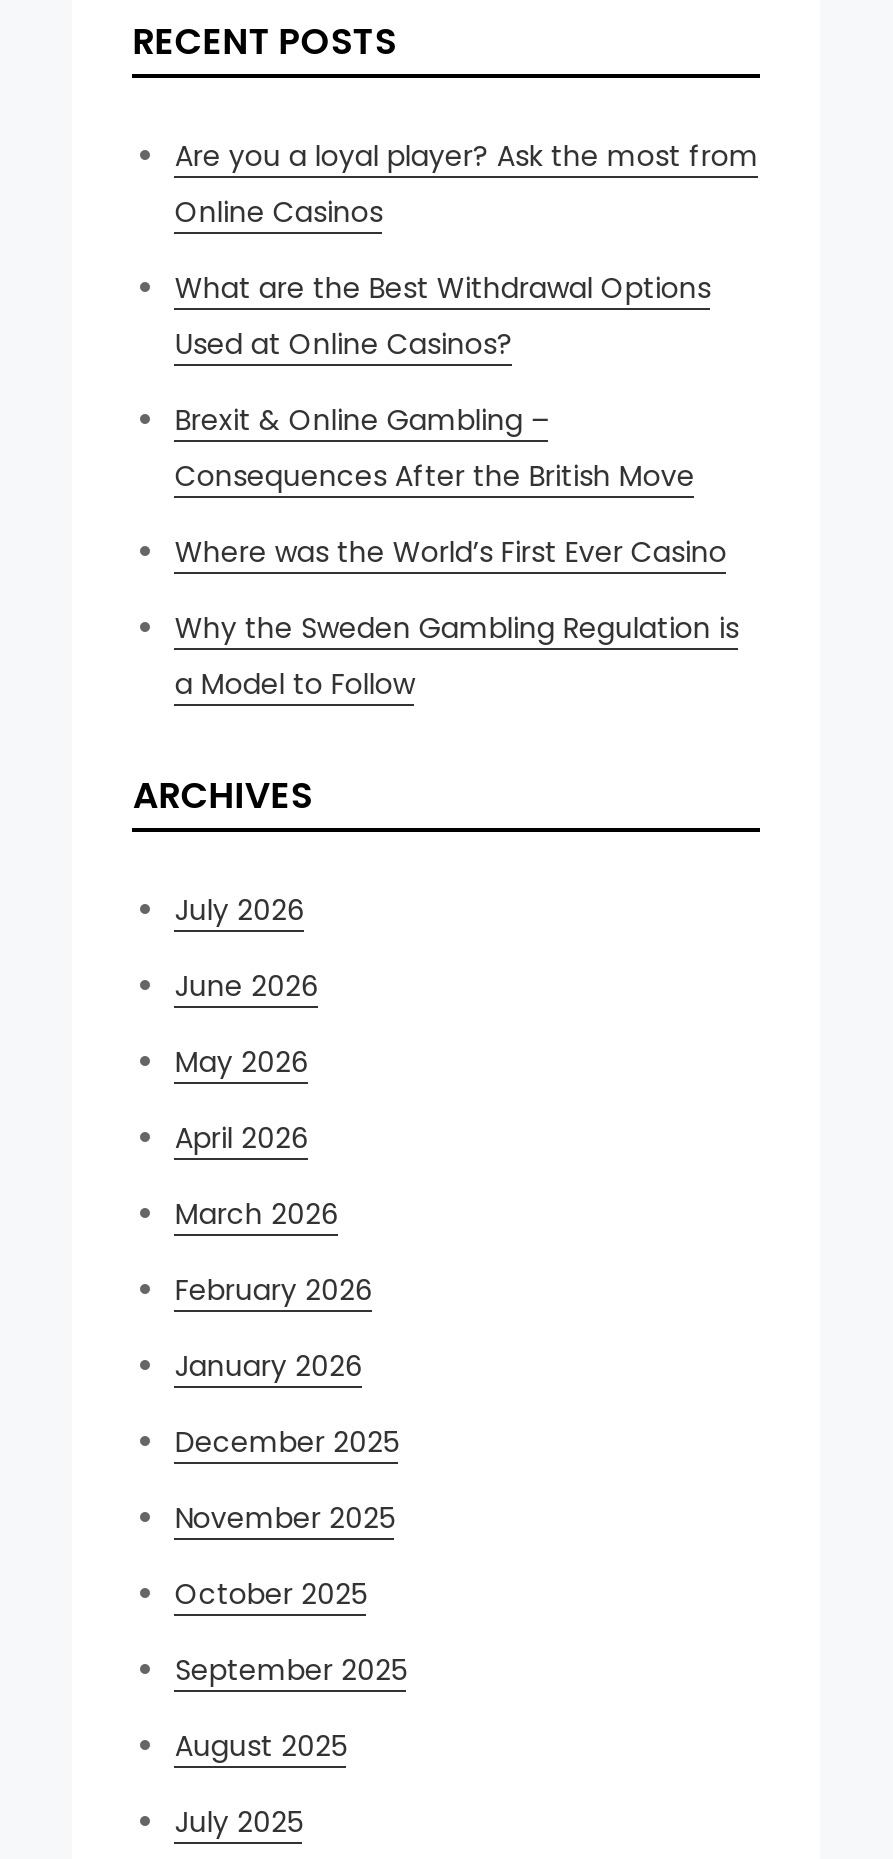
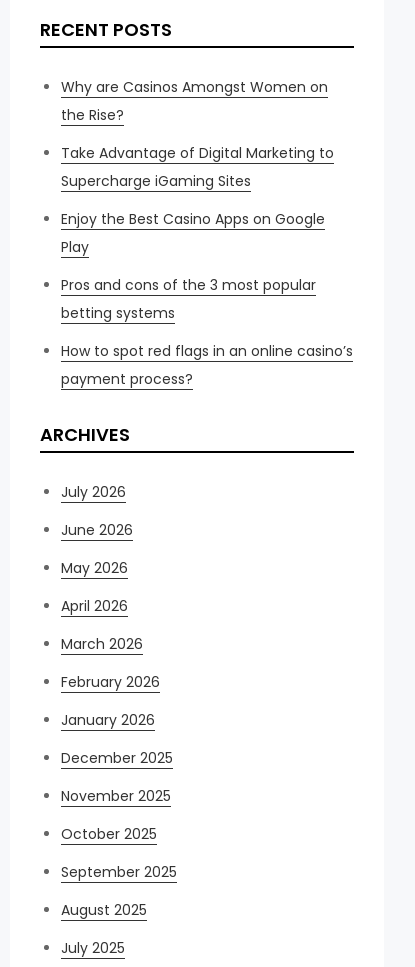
- Are you a loyal player? Ask the most from
- Online Casinos
+ Why are Casinos Amongst Women on
+ the Rise?

- What are the Best Withdrawal Options
- Used at Online Casinos?
+ Take Advantage of Digital Marketing to
+ Supercharge iGaming Sites

- Brexit & Online Gambling –
- Consequences After the British Move
+ Enjoy the Best Casino Apps on Google
+ Play

- Where was the World’s First Ever Casino
+ Pros and cons of the 3 most popular
+ betting systems

- Why the Sweden Gambling Regulation is
- a Model to Follow
+ How to spot red flags in an online casino’s
+ payment process?
